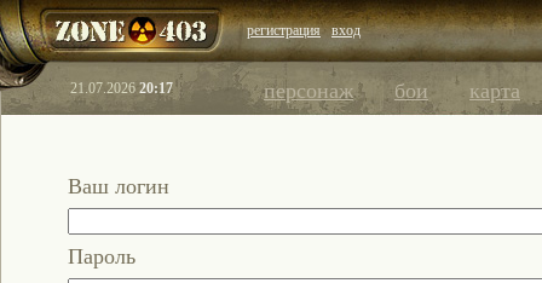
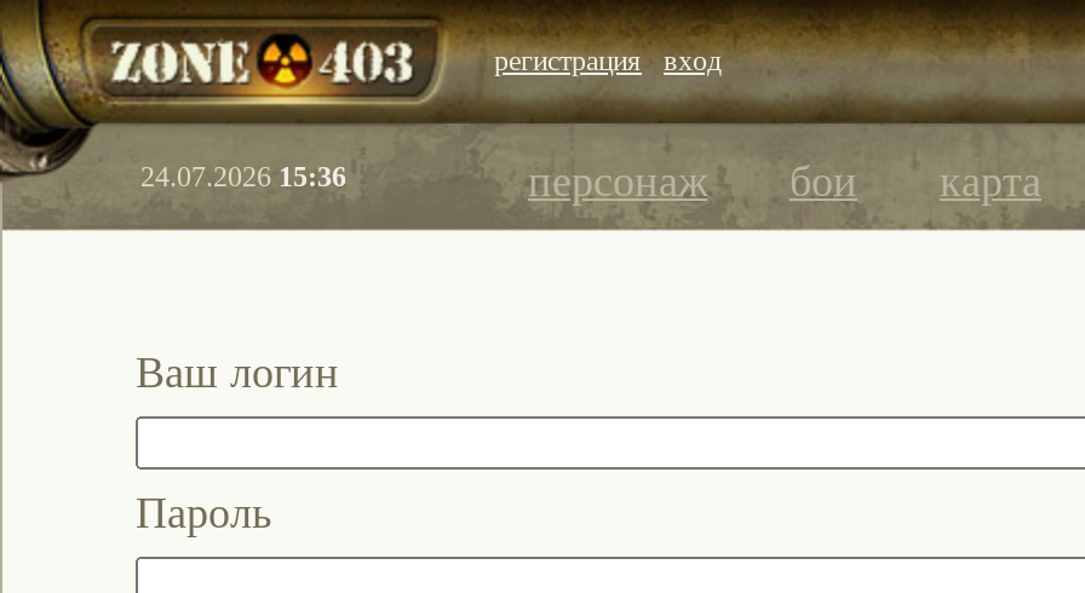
- 21.07.2026 20:17
+ 24.07.2026 15:36
